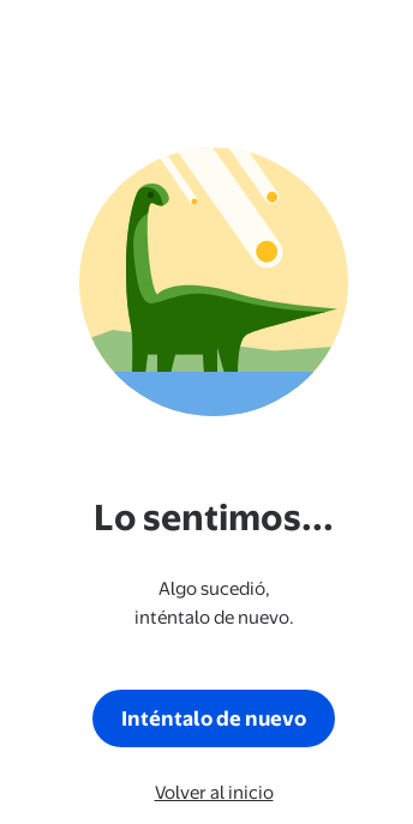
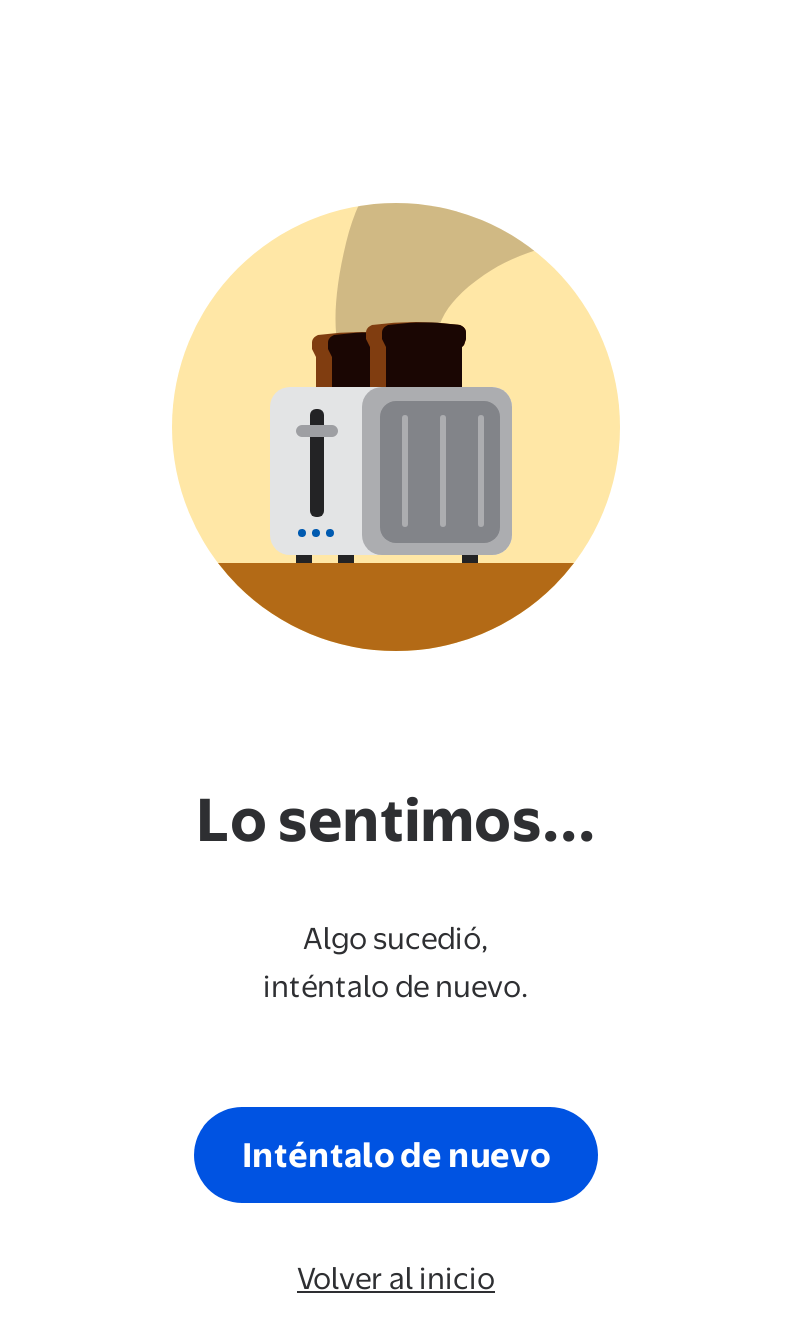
- [image]
+ [image]
